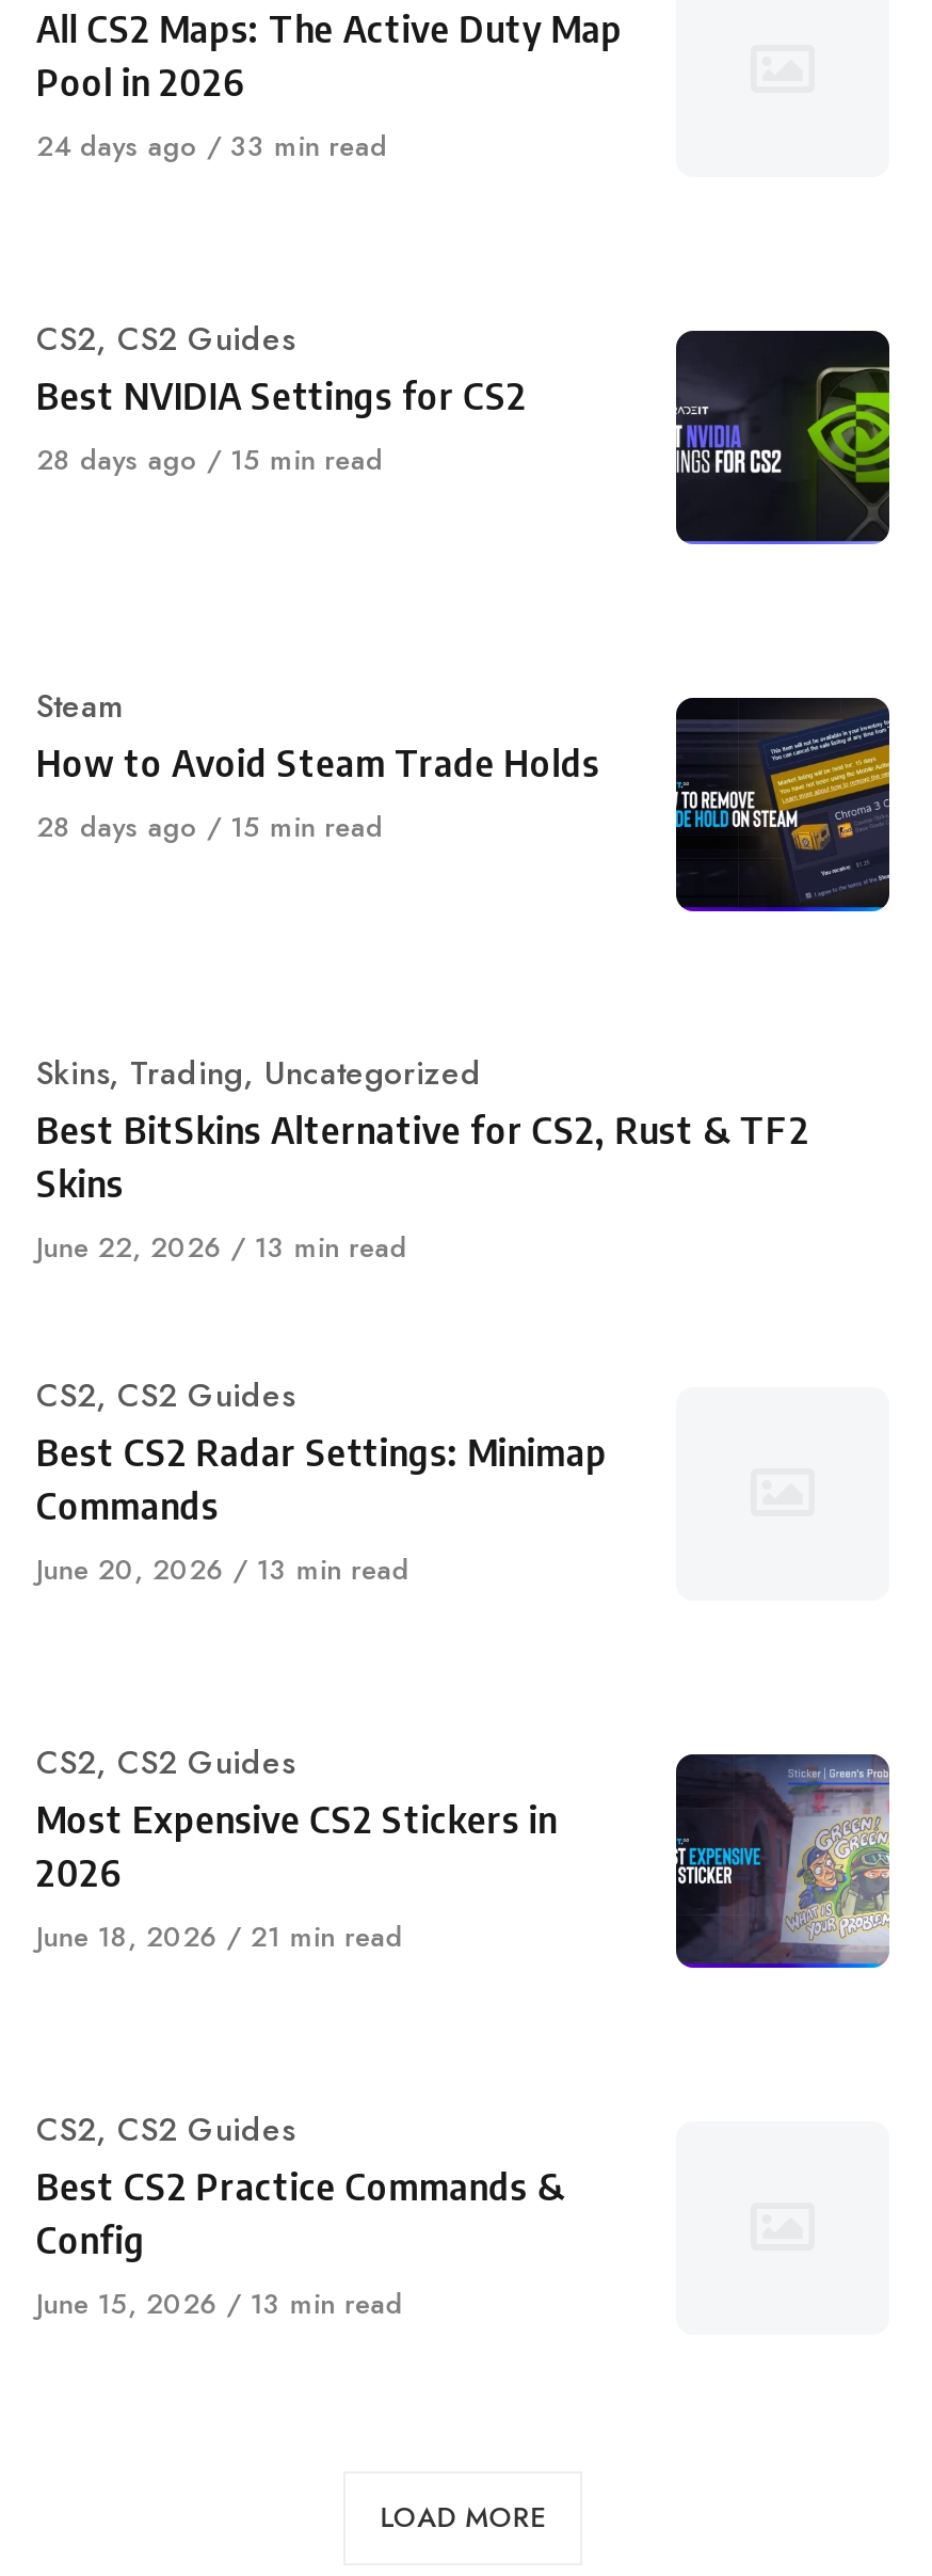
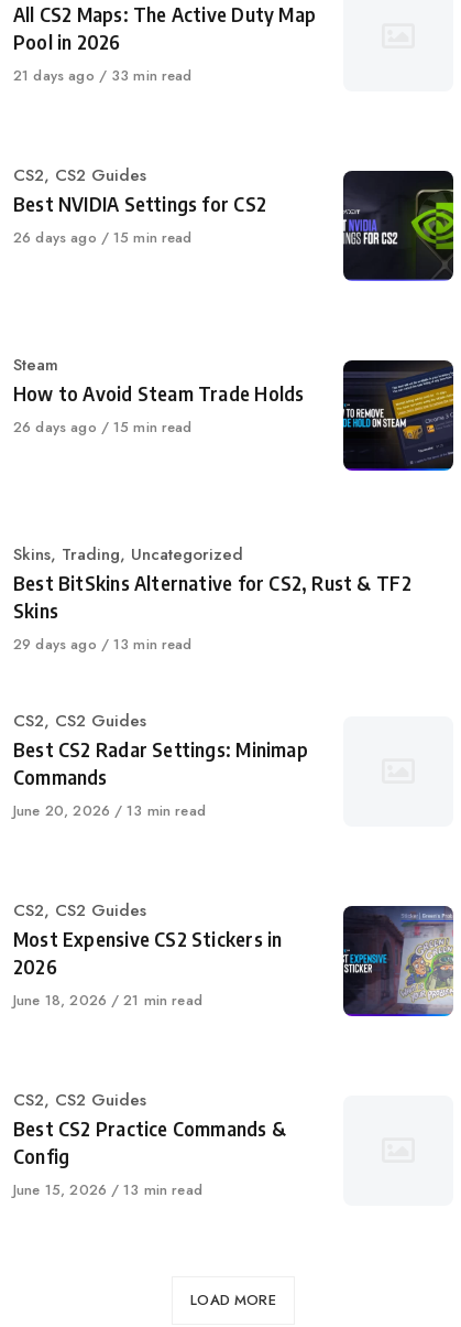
- 24 days ago 33 min read
+ 21 days ago 33 min read

- 28 days ago 15 min read
+ 26 days ago 15 min read

- 28 days ago 15 min read
+ 26 days ago 15 min read

- June 22, 2026 13 min read
+ 29 days ago 13 min read
